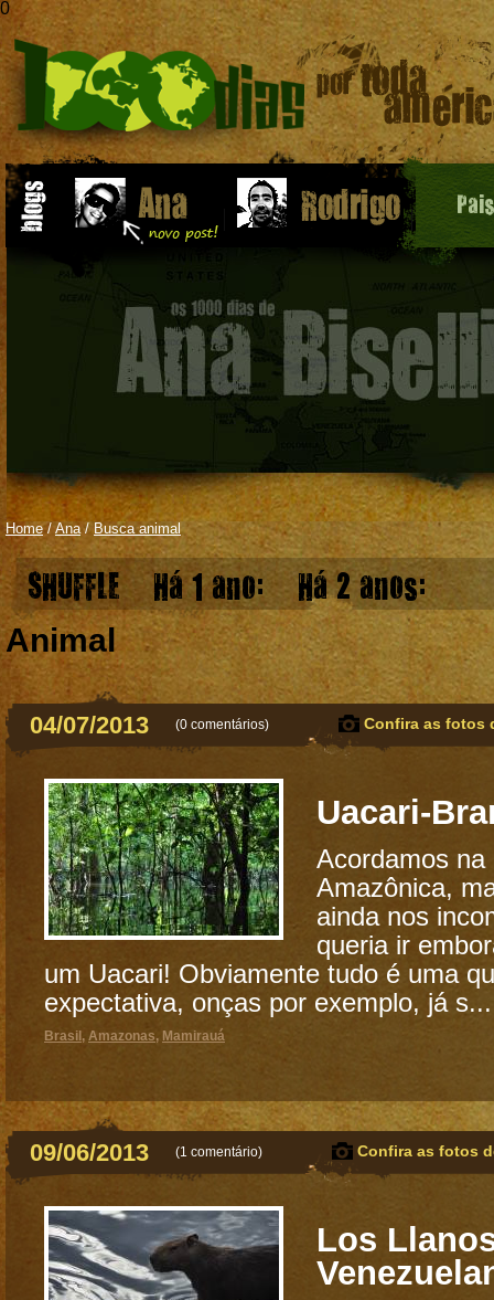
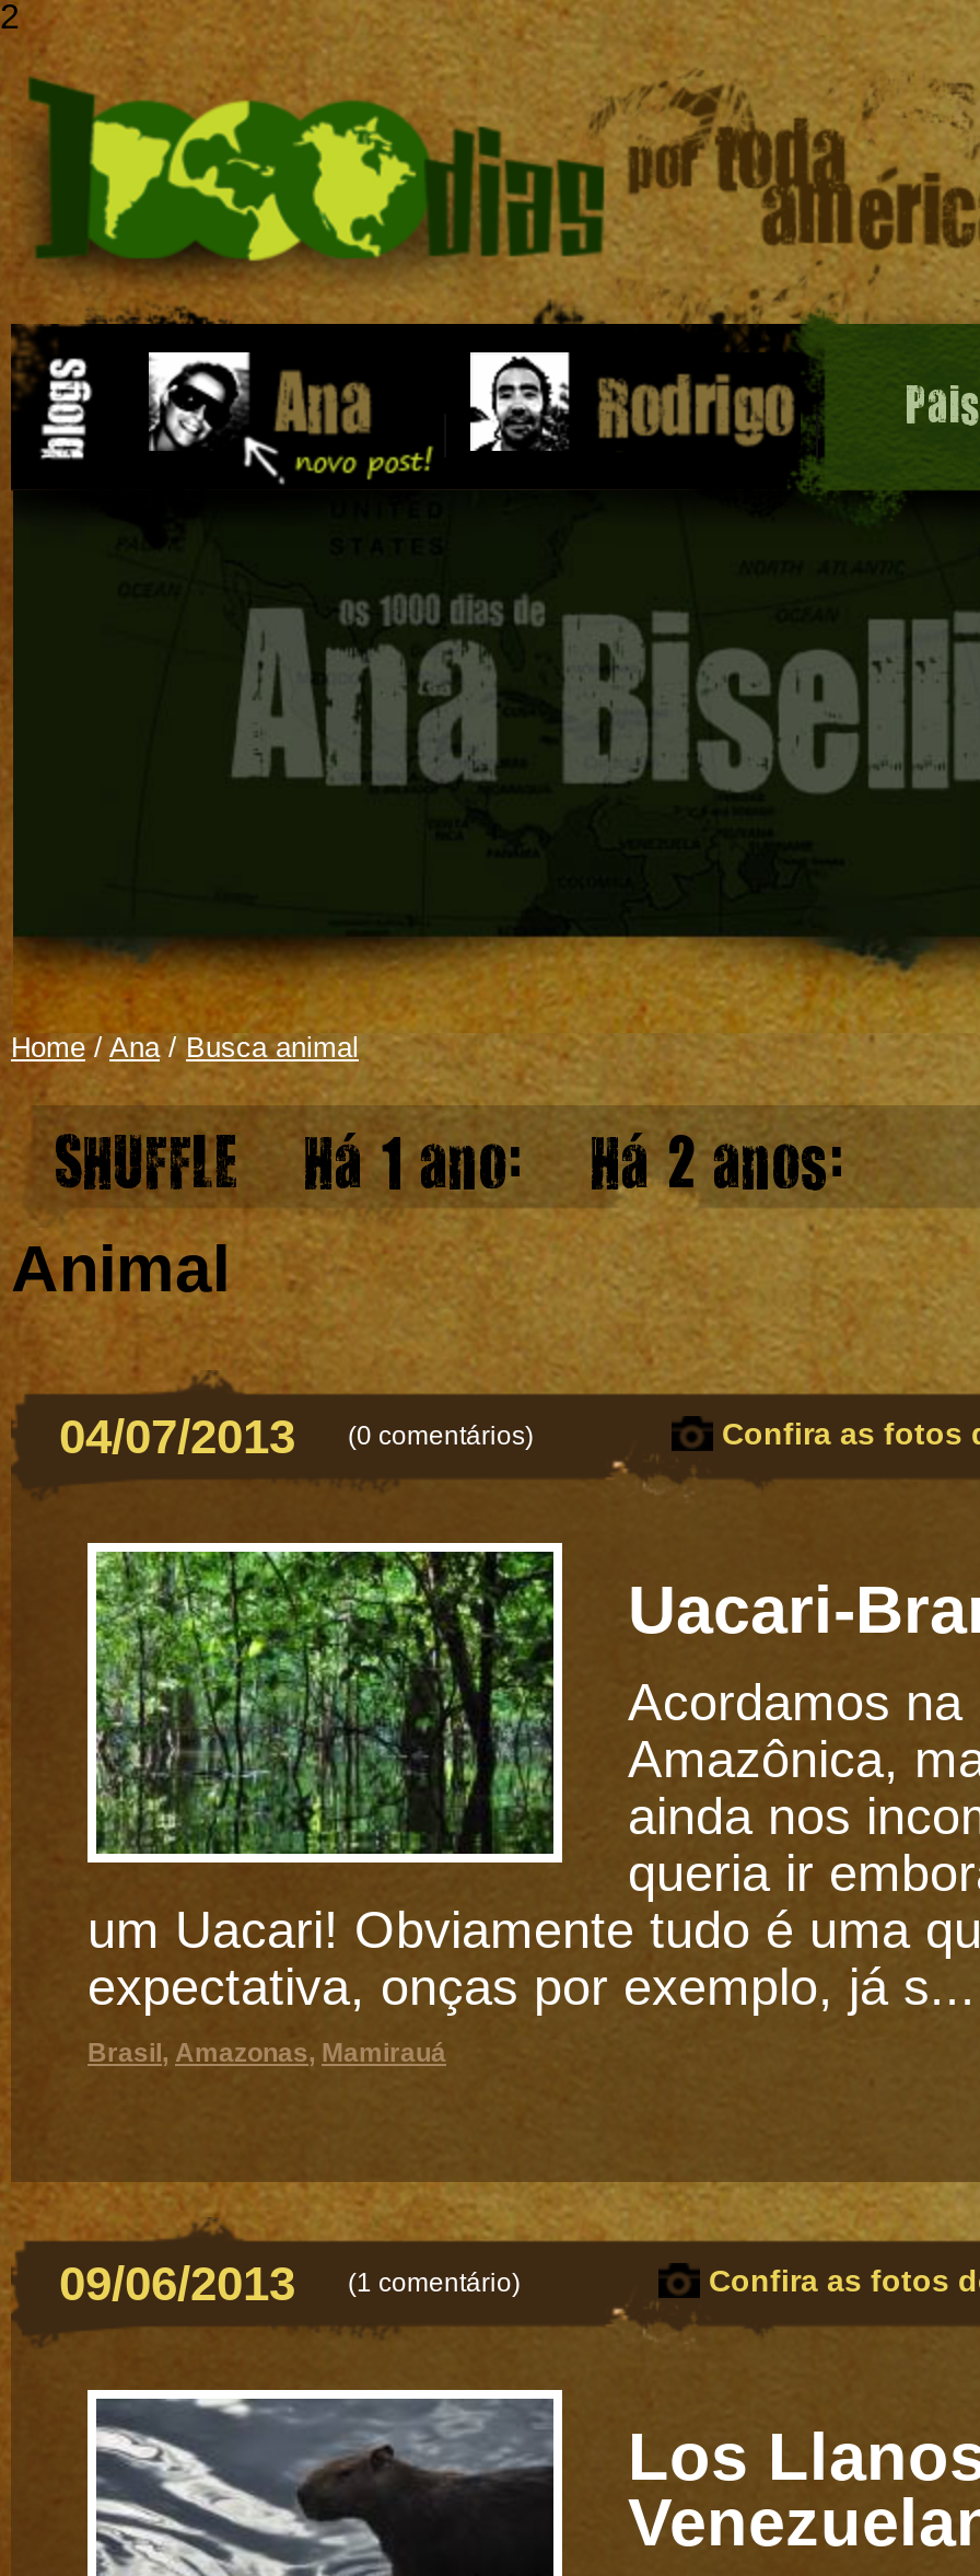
- 0
+ 2
